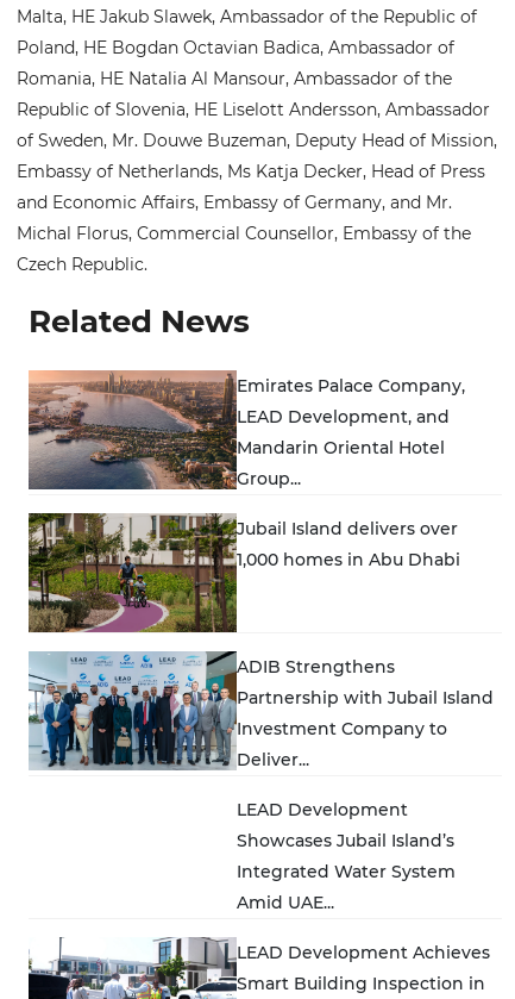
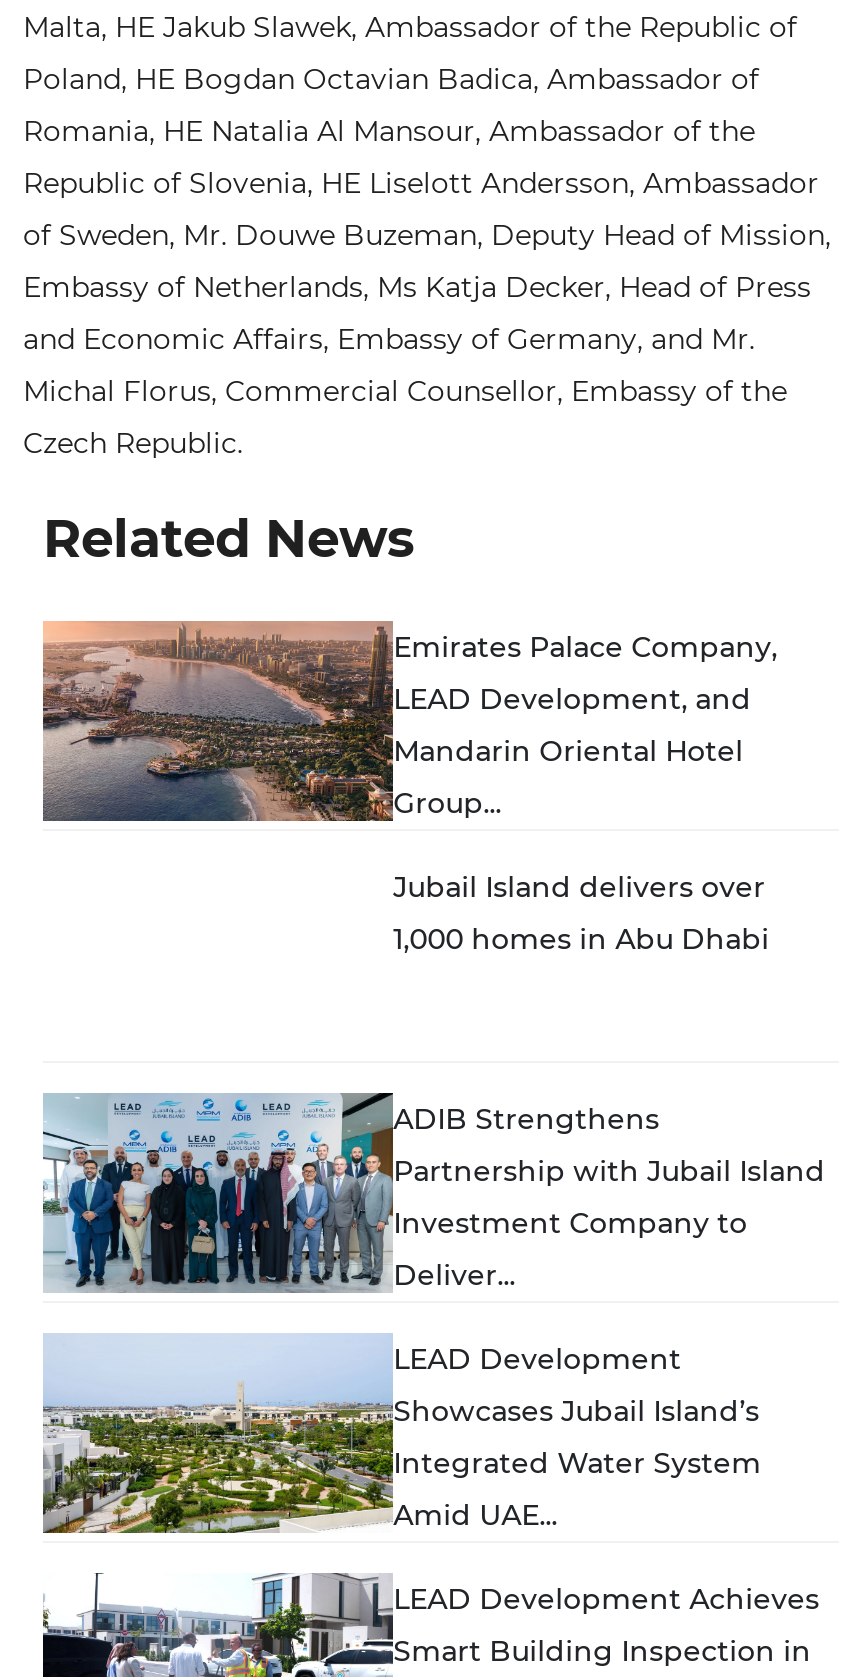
- [image]

+ [image]
